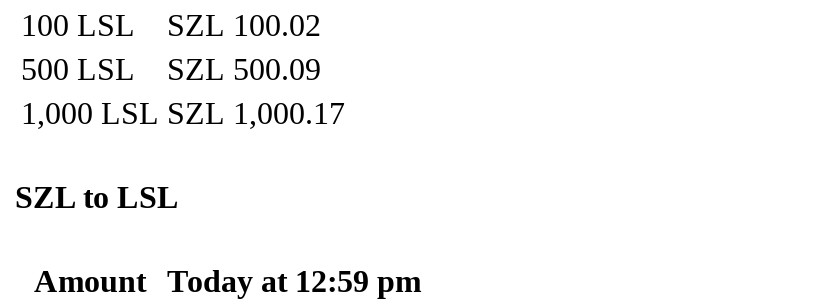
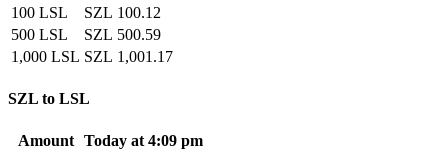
- 100 LSL SZL 100.02
+ 100 LSL SZL 100.12

- 500 LSL SZL 500.09
+ 500 LSL SZL 500.59

- 1,000 LSL SZL 1,000.17
+ 1,000 LSL SZL 1,001.17

- Amount Today at 12:59 pm
+ Amount Today at 4:09 pm
